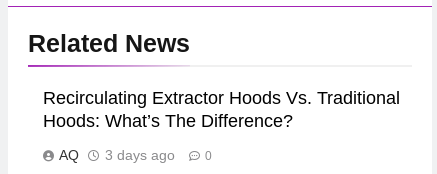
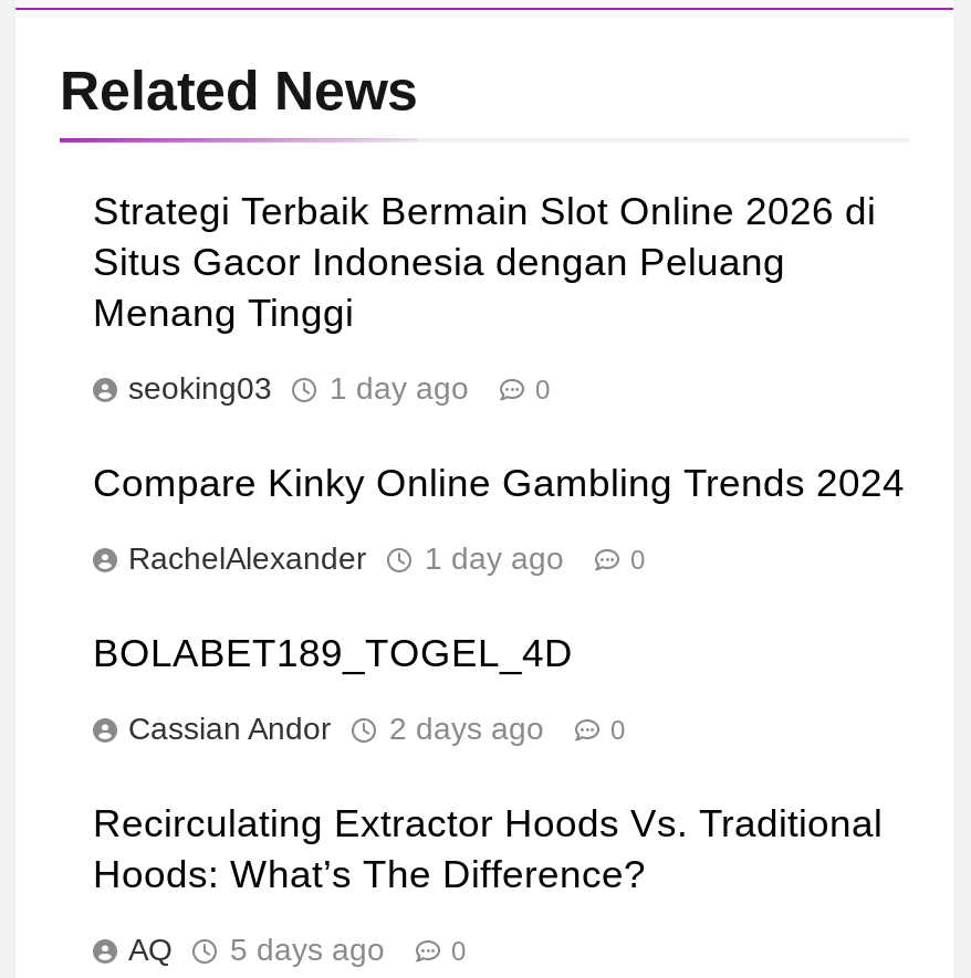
+ Strategi Terbaik Bermain Slot Online 2026 di
+ Situs Gacor Indonesia dengan Peluang
+ Menang Tinggi
+ seoking03
+ 1 day ago
+ 0
+ Compare Kinky Online Gambling Trends 2024
+ RachelAlexander
+ 1 day ago
+ 0
+ BOLABET189_TOGEL_4D
+ Cassian Andor
+ 2 days ago
+ 0

- AQ 3 days ago
+ AQ 5 days ago
